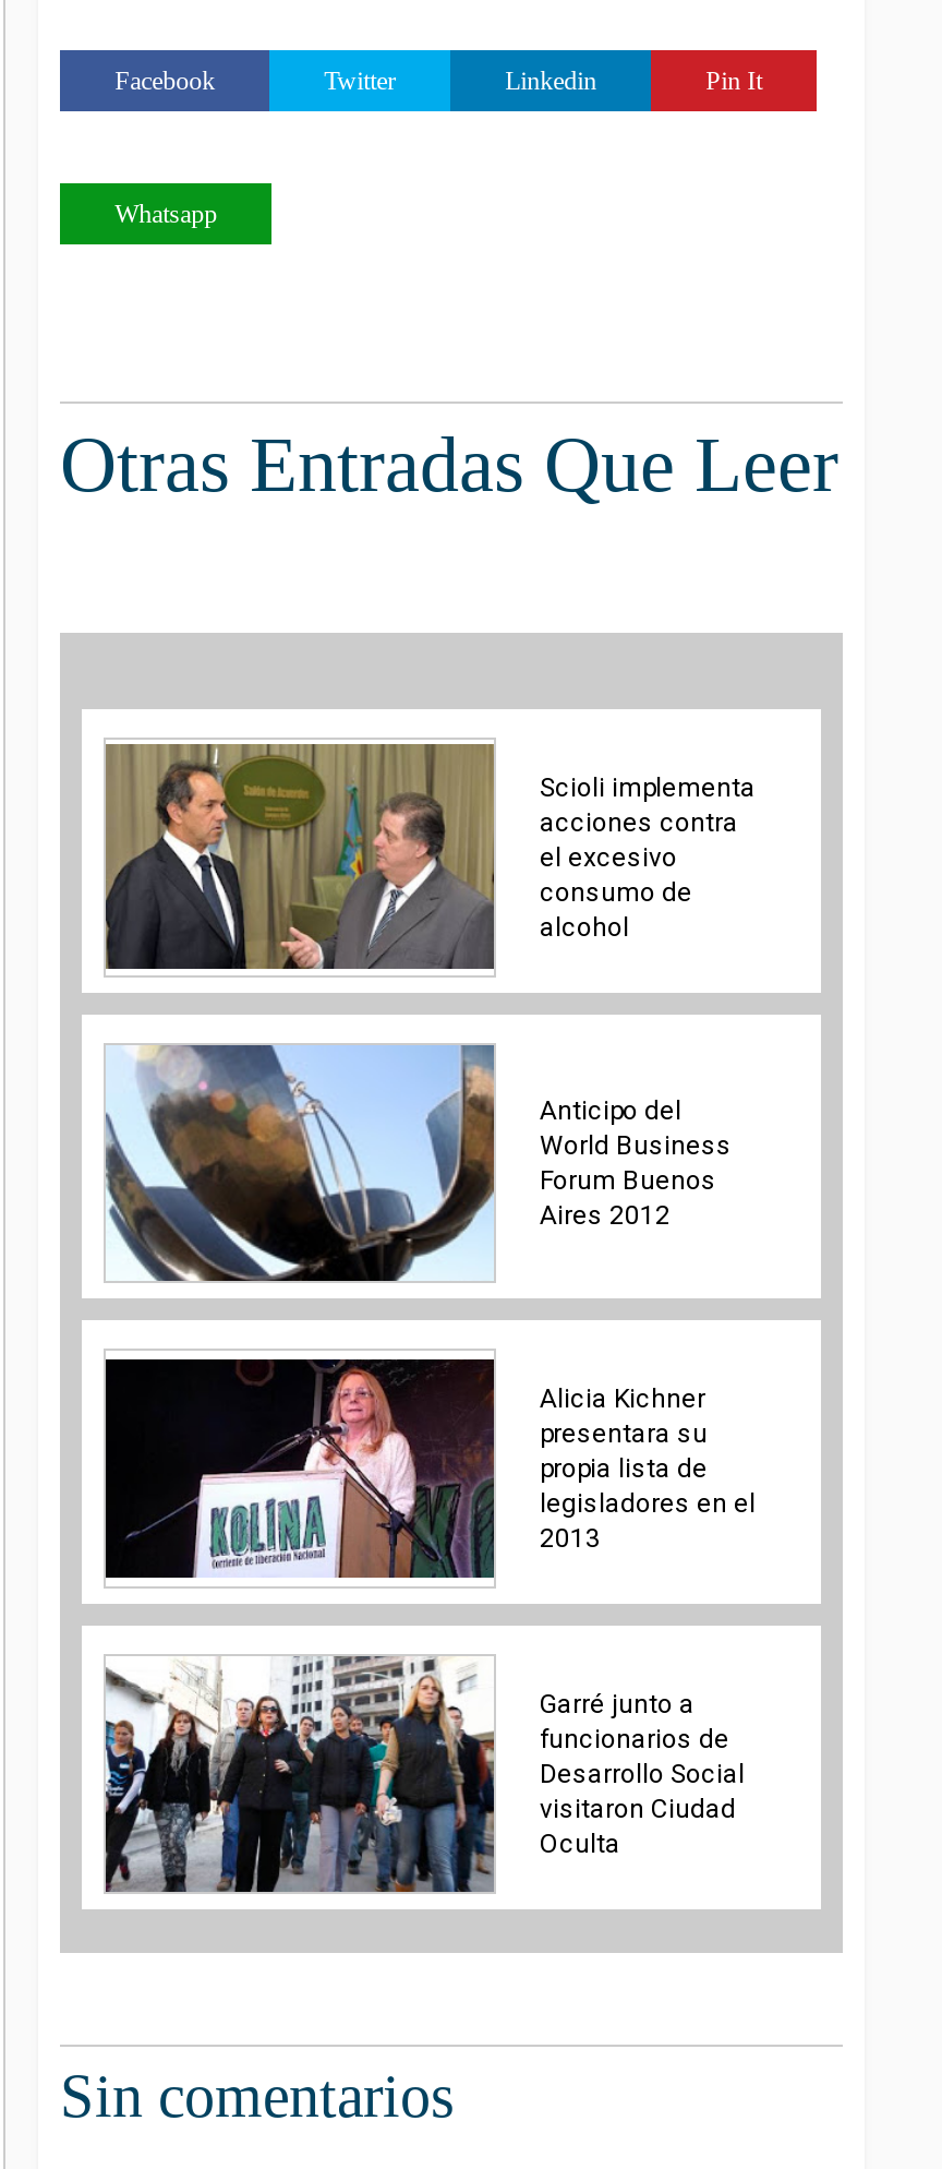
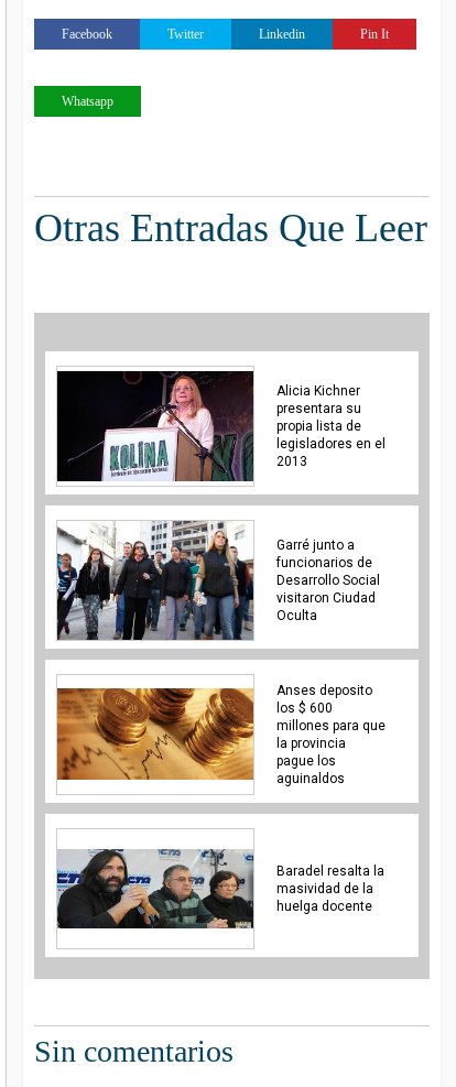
- [image]
- Scioli implementa
- acciones contra
- el excesivo
- consumo de
- alcohol

- [image]
- Anticipo del
- World Business
- Forum Buenos
- Aires 2012

moved up: [image] | Alicia Kichner | presentara su | ... | visitaron Ciudad | Oculta

+ [image]
+ Anses deposito
+ los $ 600
+ millones para que
+ la provincia
+ pague los
+ aguinaldos

+ [image]
+ Baradel resalta la
+ masividad de la
+ huelga docente
